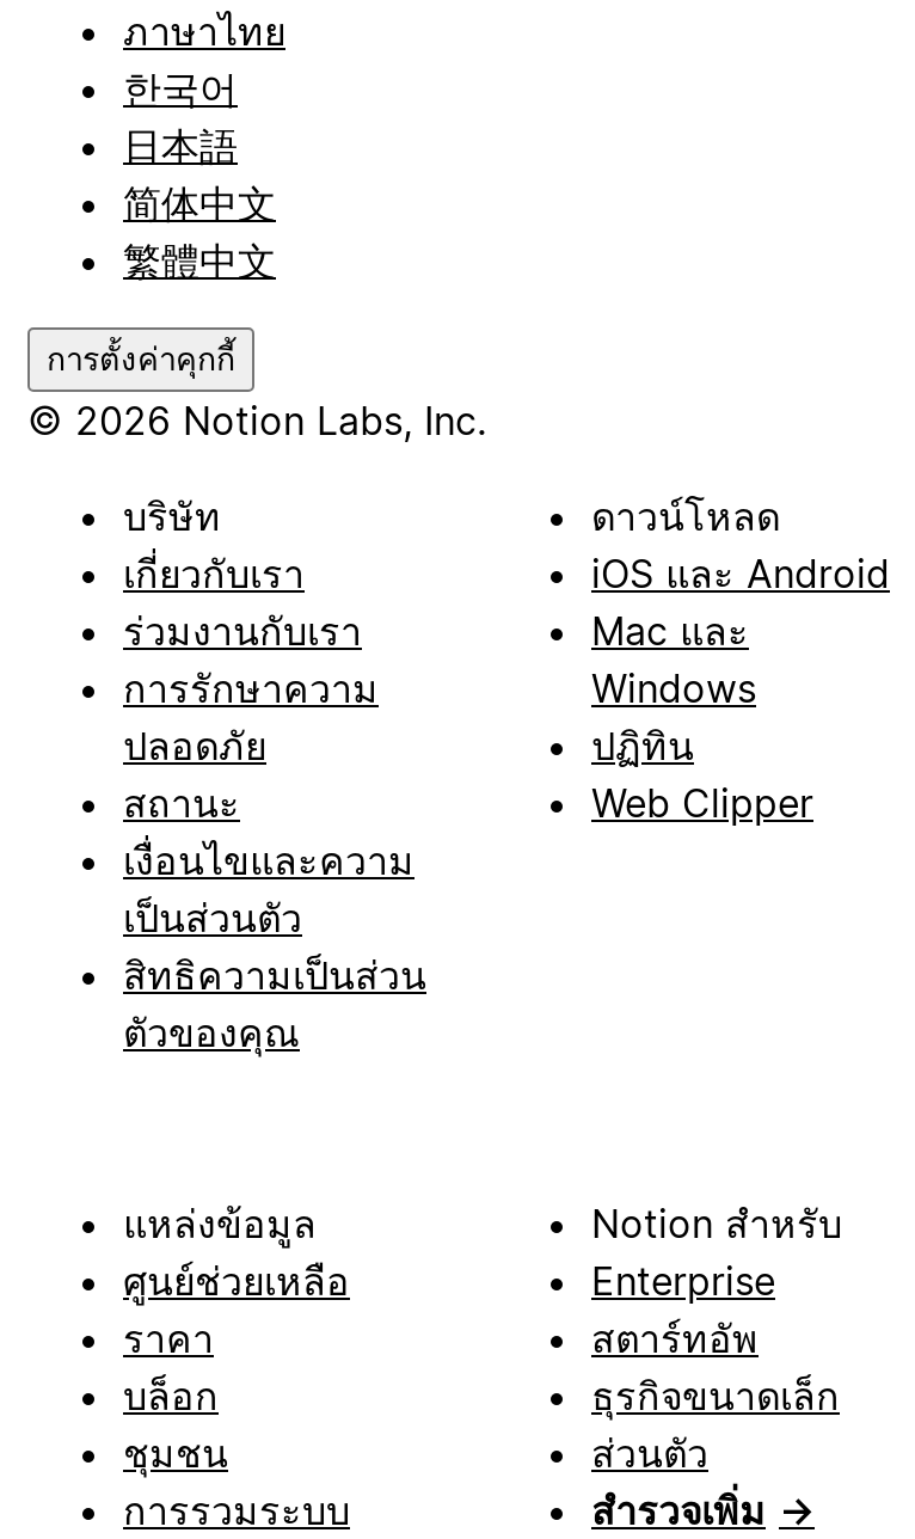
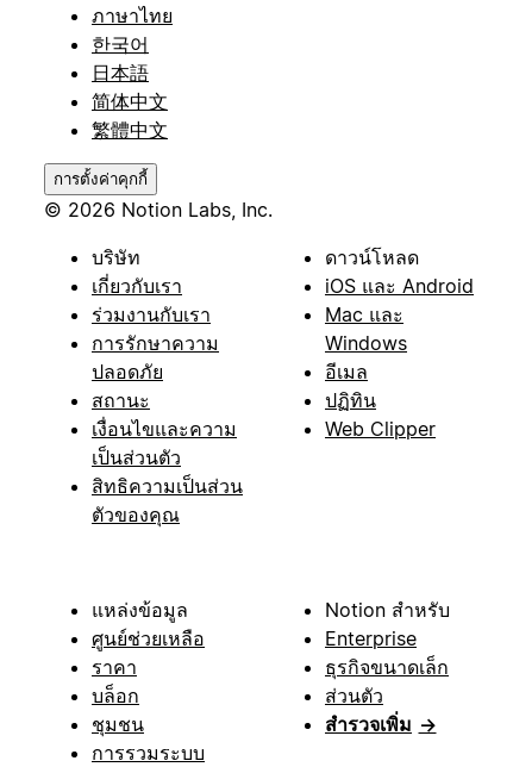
moved down: ปฏิทิน | Web Clipper

+ อีเมล

- สตาร์ทอัพ

moved up: ธุรกิจขนาดเล็ก | ส่วนตัว
